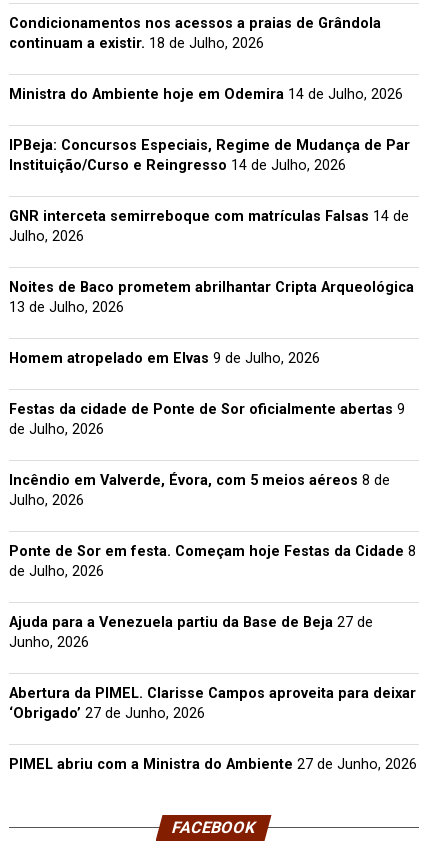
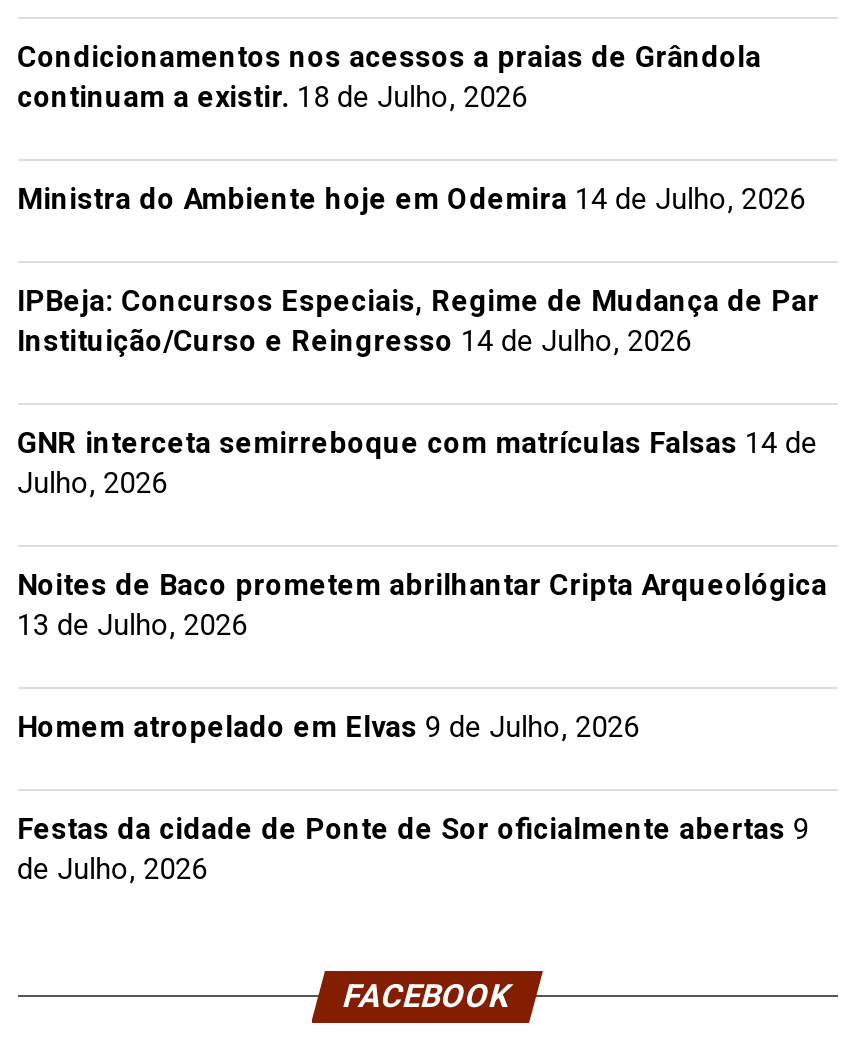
- Incêndio em Valverde, Évora, com 5 meios aéreos 8 de
- Julho, 2026
- Ponte de Sor em festa. Começam hoje Festas da Cidade 8
- de Julho, 2026
- Ajuda para a Venezuela partiu da Base de Beja 27 de
- Junho, 2026
- Abertura da PIMEL. Clarisse Campos aproveita para deixar
- ‘Obrigado’ 27 de Junho, 2026
- PIMEL abriu com a Ministra do Ambiente 27 de Junho, 2026
